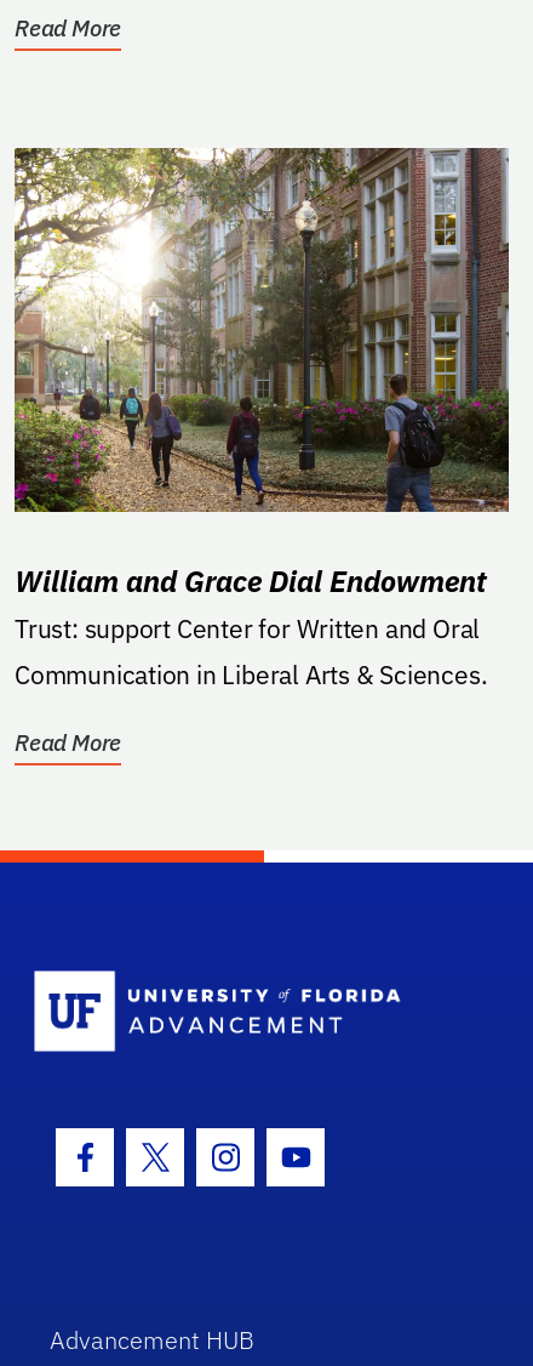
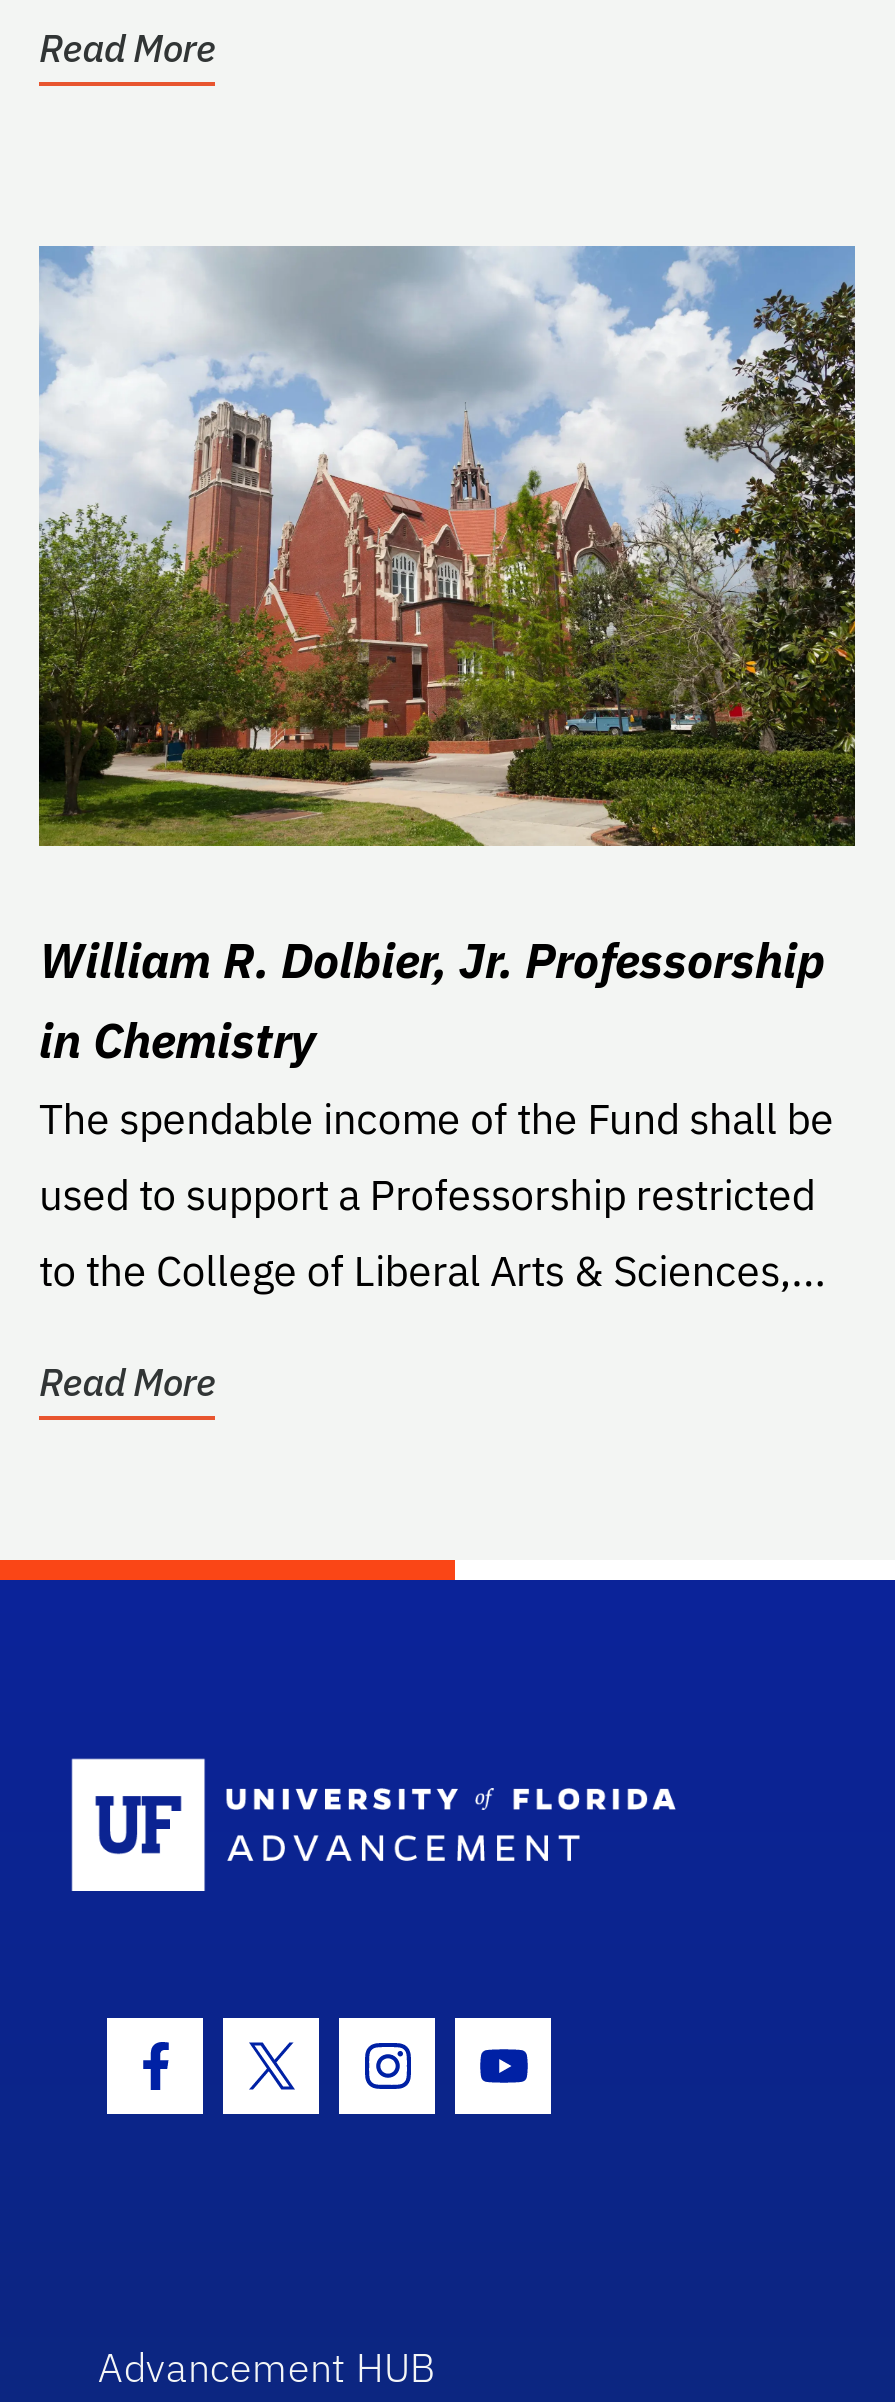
- [image]
+ [image]

- William and Grace Dial Endowment
- Trust: support Center for Written and Oral
- Communication in Liberal Arts & Sciences.
+ William R. Dolbier, Jr. Professorship
+ in Chemistry
+ The spendable income of the Fund shall be
+ used to support a Professorship restricted
+ to the College of Liberal Arts & Sciences,...
